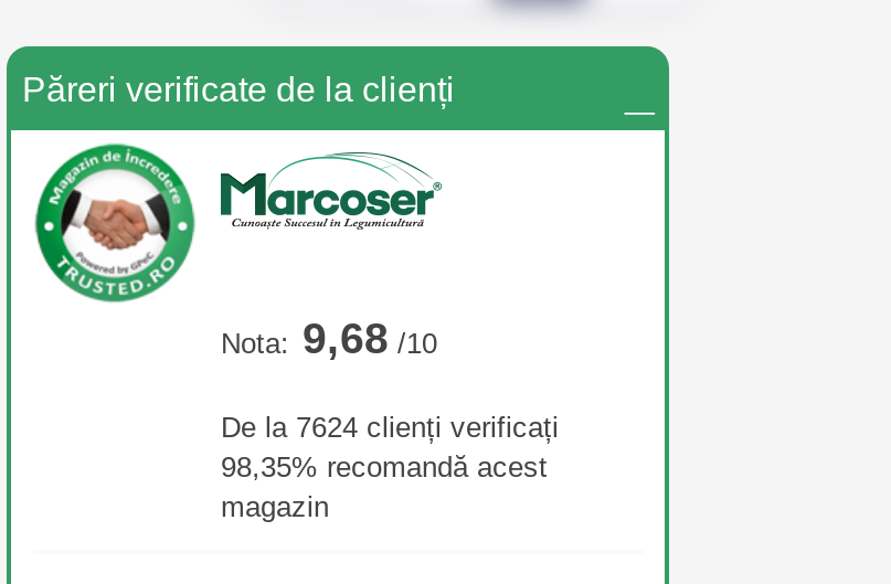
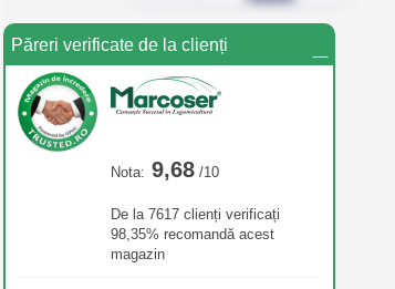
- De la 7624 clienți verificați
+ De la 7617 clienți verificați
